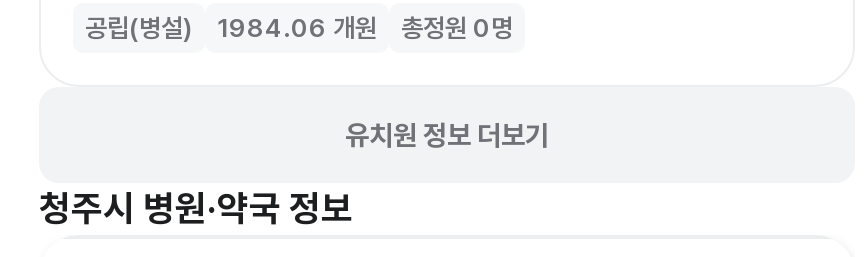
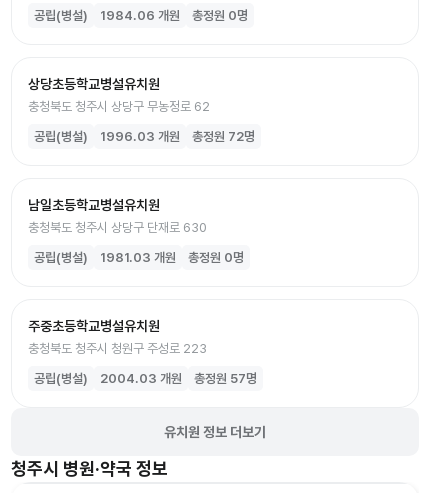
+ 상당초등학교병설유치원
+ 충청북도 청주시 상당구 무농정로 62
+ 공립(병설)
+ 1996.03 개원
+ 총정원 72명

+ 남일초등학교병설유치원
+ 충청북도 청주시 상당구 단재로 630
+ 공립(병설)
+ 1981.03 개원
+ 총정원 0명

+ 주중초등학교병설유치원
+ 충청북도 청주시 청원구 주성로 223
+ 공립(병설)
+ 2004.03 개원
+ 총정원 57명
